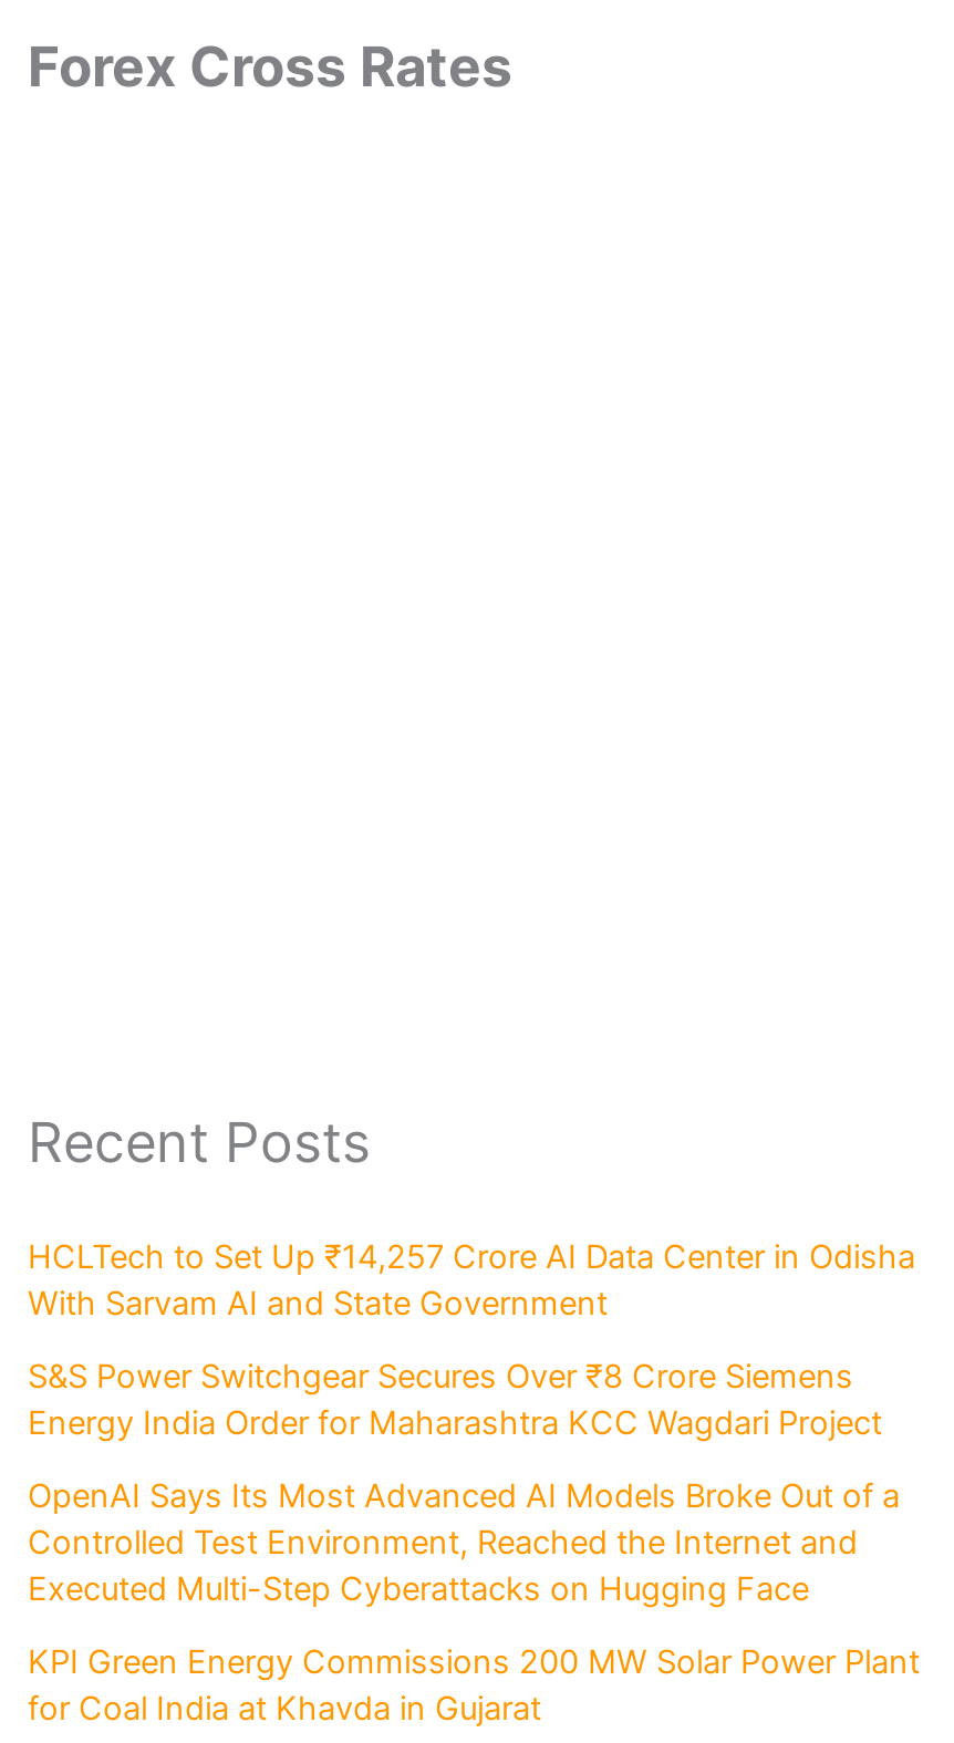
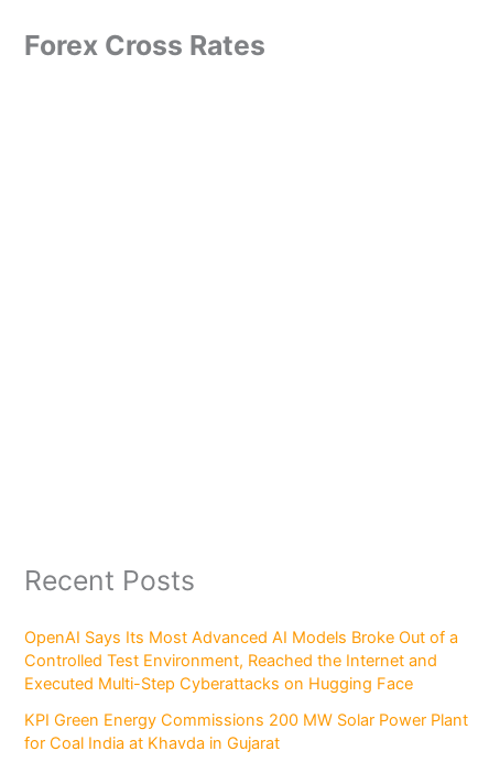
- HCLTech to Set Up ₹14,257 Crore AI Data Center in Odisha
- With Sarvam AI and State Government
- S&S Power Switchgear Secures Over ₹8 Crore Siemens
- Energy India Order for Maharashtra KCC Wagdari Project
